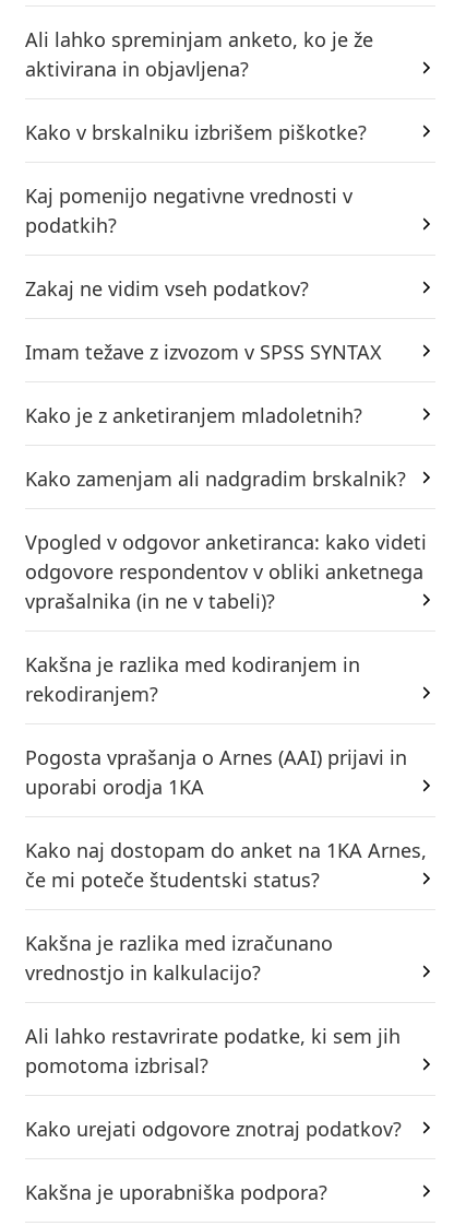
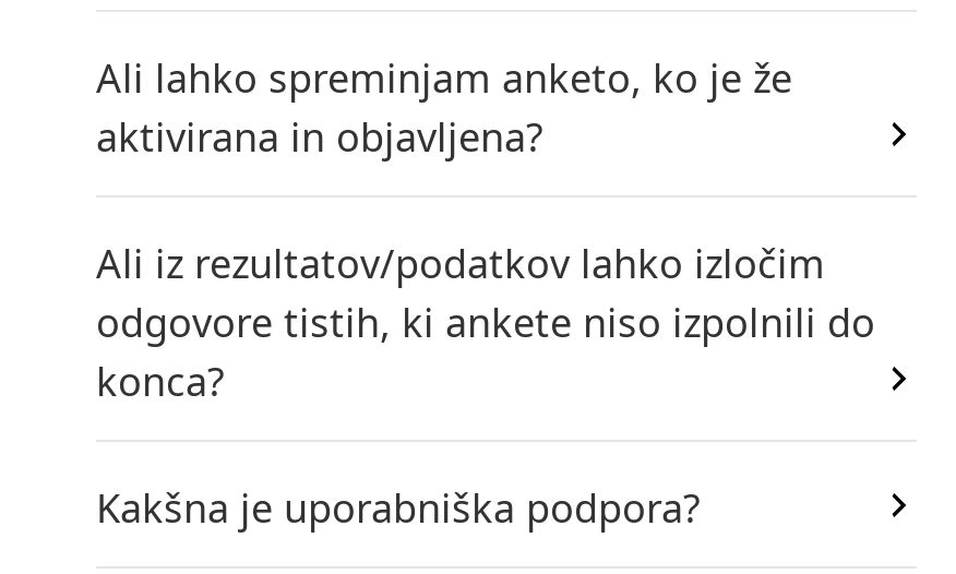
- Kako v brskalniku izbrišem piškotke?
- Kaj pomenijo negativne vrednosti v
- podatkih?
- Zakaj ne vidim vseh podatkov?
- Imam težave z izvozom v SPSS SYNTAX
- Kako je z anketiranjem mladoletnih?
- Kako zamenjam ali nadgradim brskalnik?
- Vpogled v odgovor anketiranca: kako videti
- odgovore respondentov v obliki anketnega
- vprašalnika (in ne v tabeli)?
- Kakšna je razlika med kodiranjem in
- rekodiranjem?
- Pogosta vprašanja o Arnes (AAI) prijavi in
- uporabi orodja 1KA
- Kako naj dostopam do anket na 1KA Arnes,
- če mi poteče študentski status?
- Kakšna je razlika med izračunano
- vrednostjo in kalkulacijo?
- Ali lahko restavrirate podatke, ki sem jih
- pomotoma izbrisal?
- Kako urejati odgovore znotraj podatkov?
+ Ali iz rezultatov/podatkov lahko izločim
+ odgovore tistih, ki ankete niso izpolnili do
+ konca?
